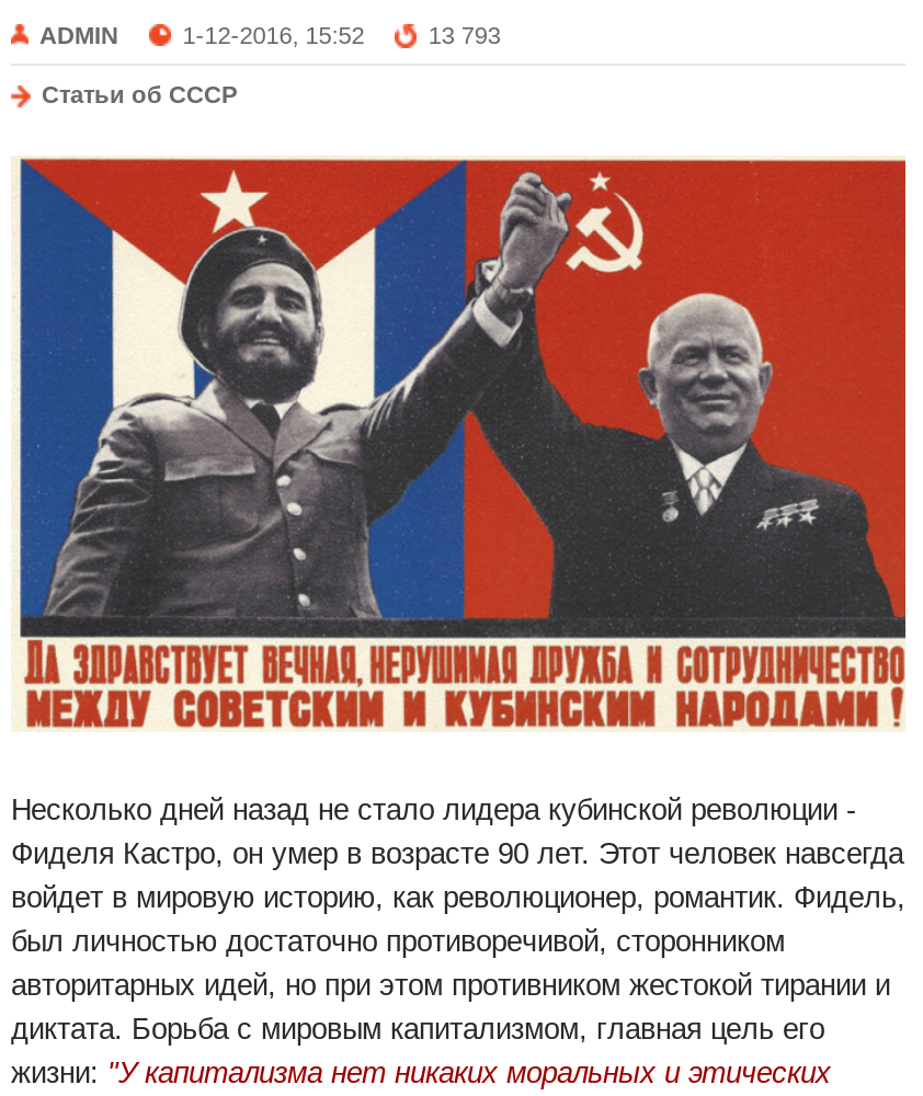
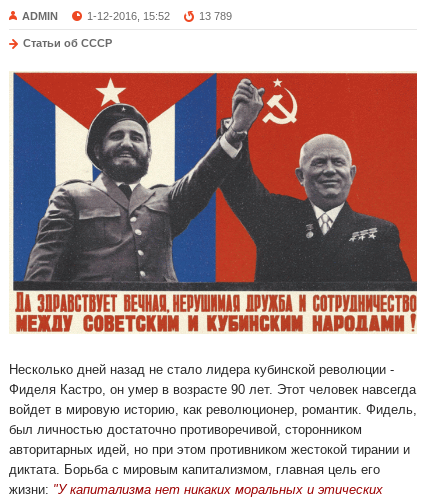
- 13 793
+ 13 789
